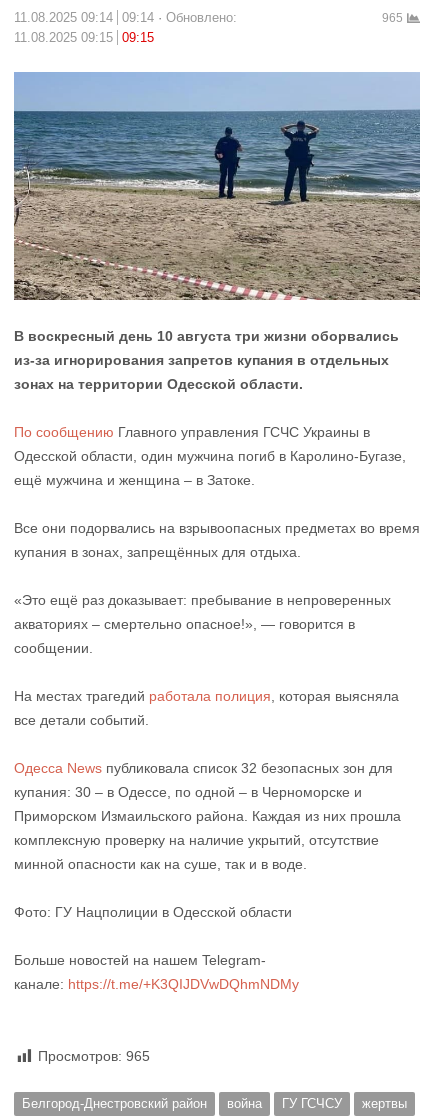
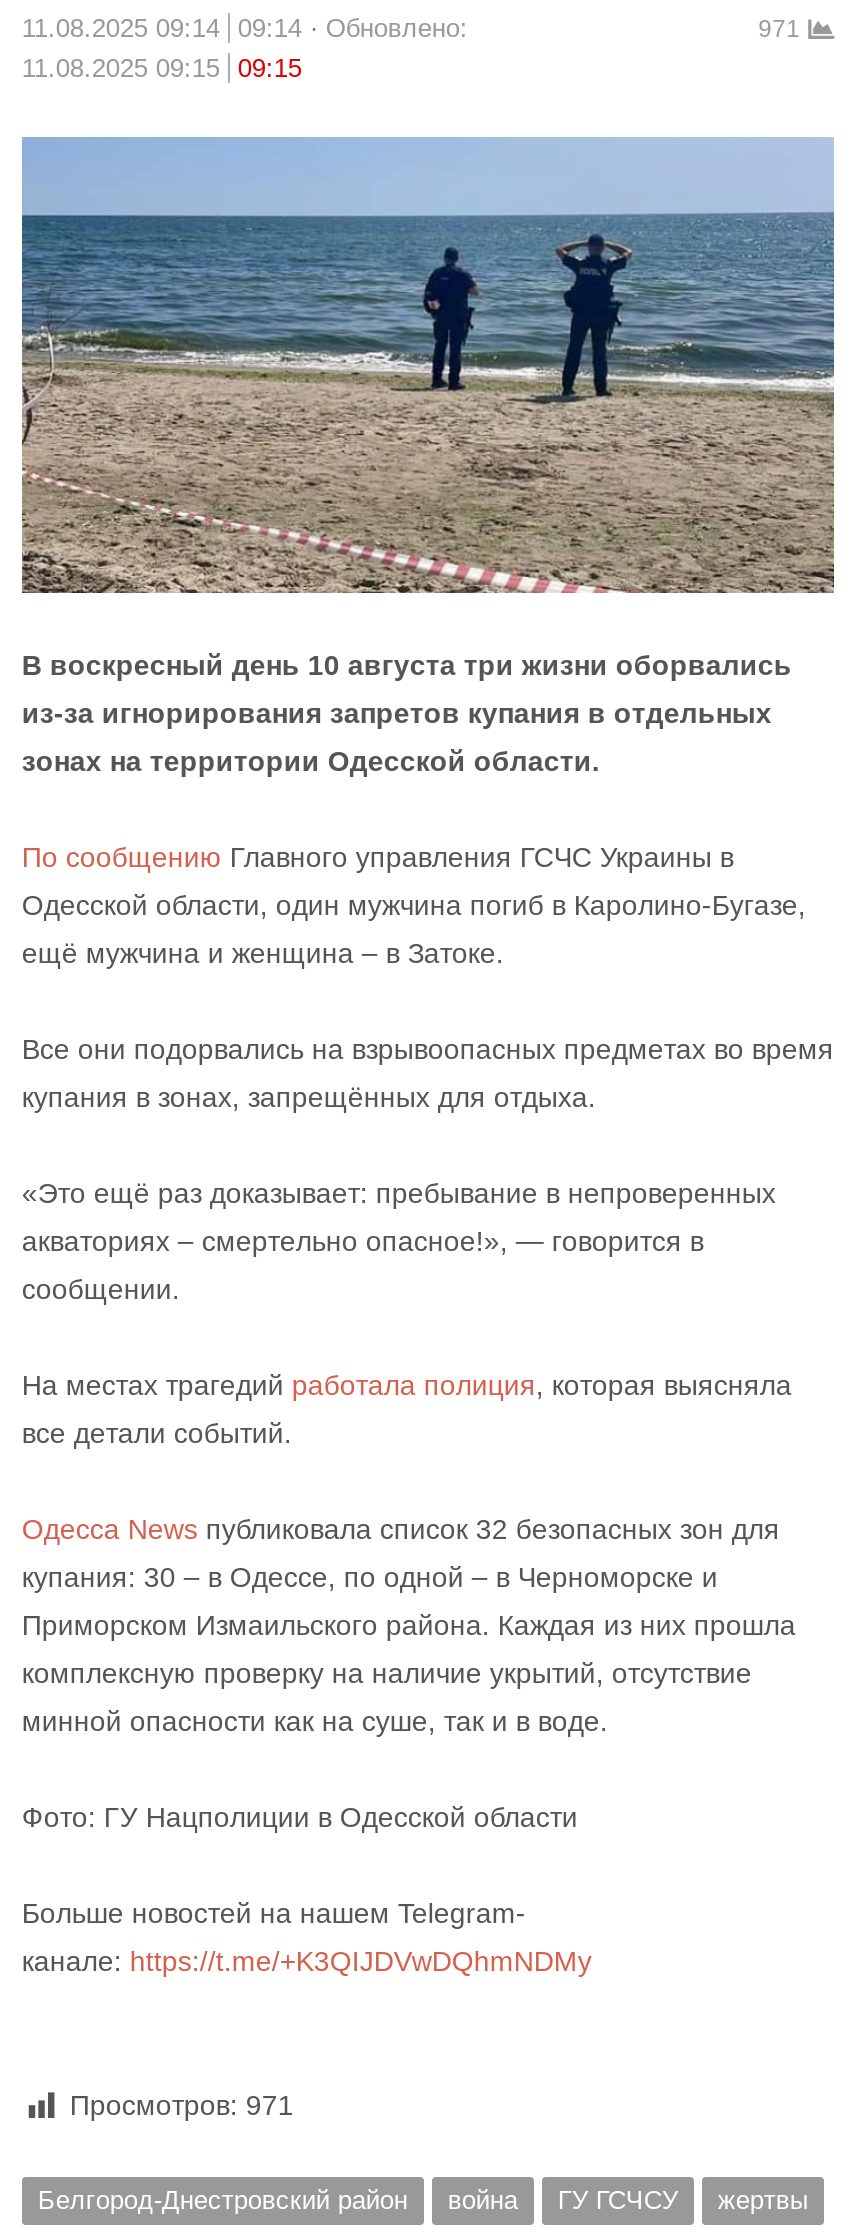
- 965
+ 971

- Просмотров: 965
+ Просмотров: 971
